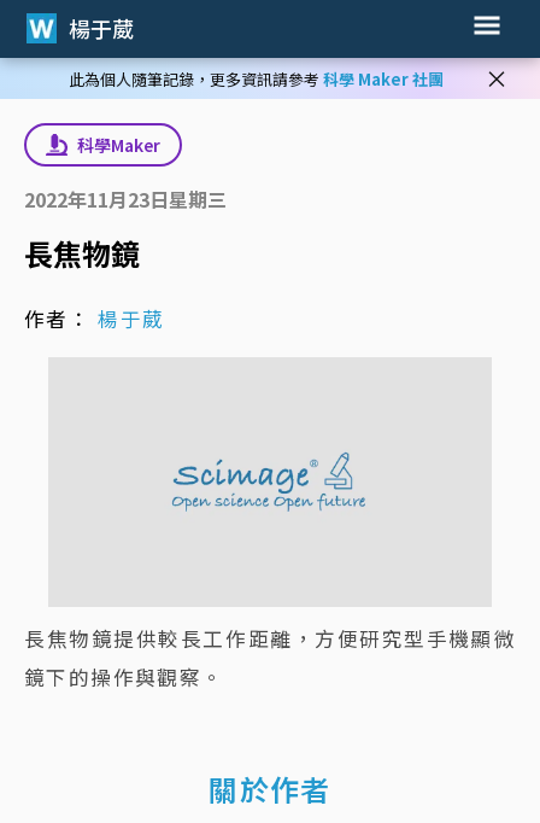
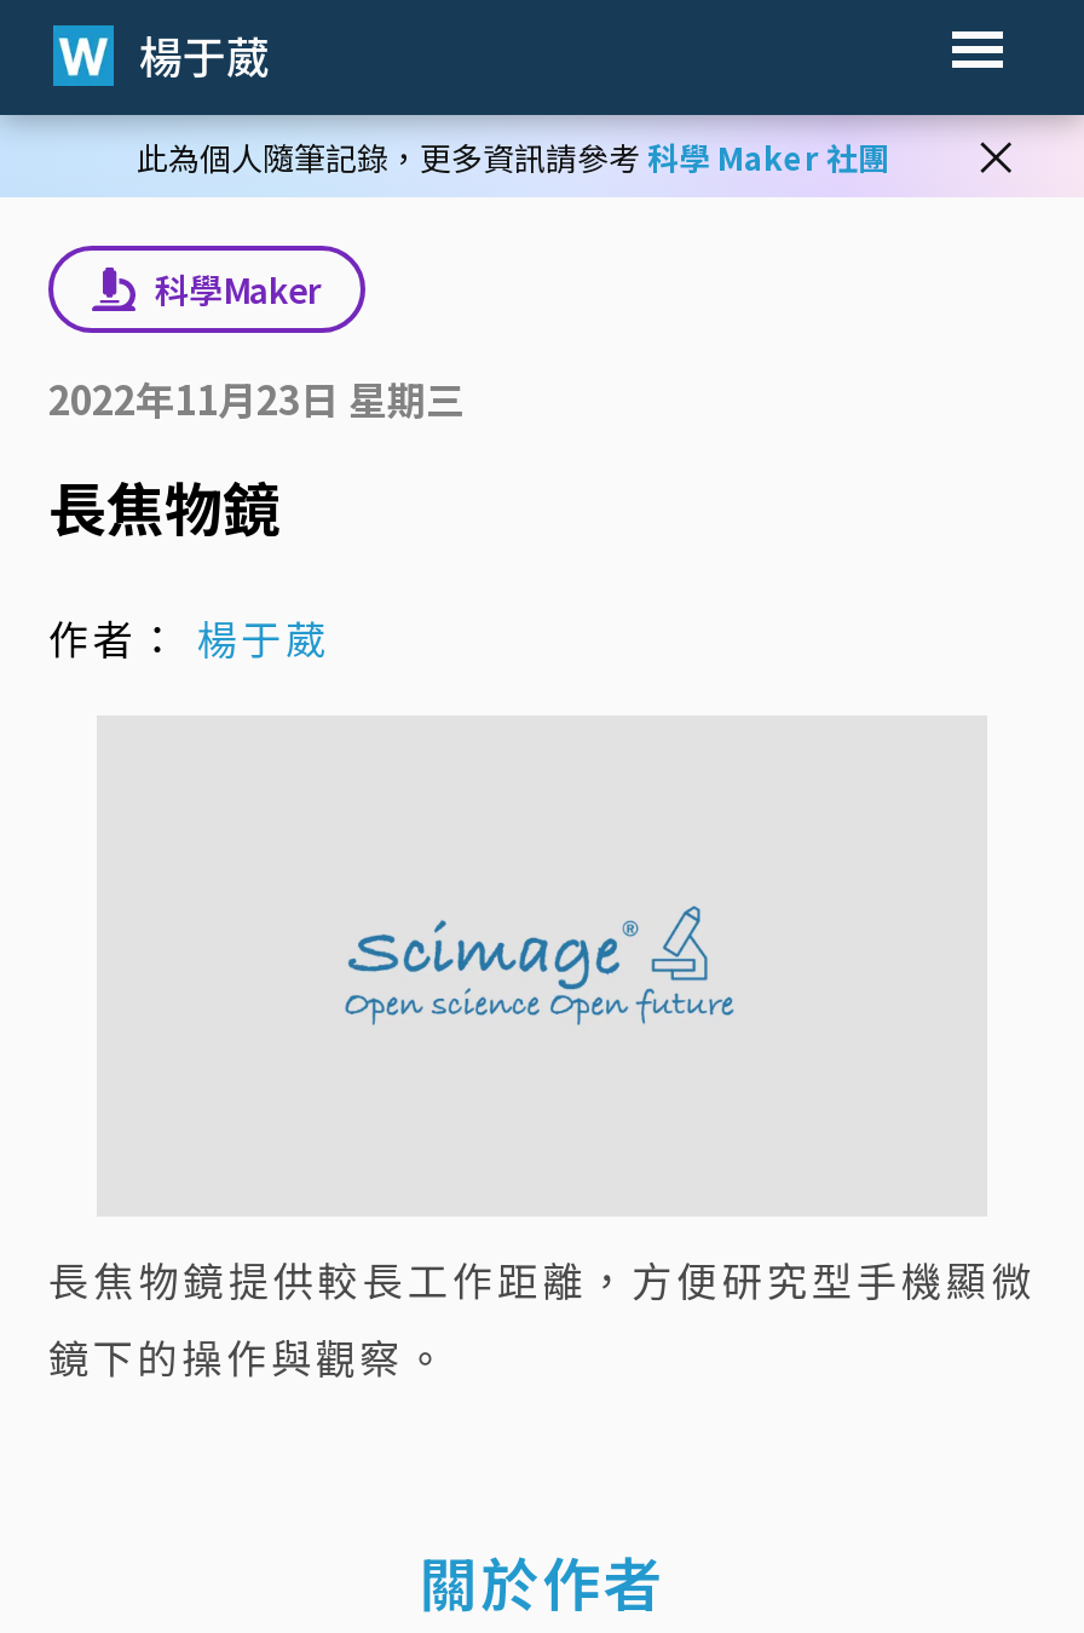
- 2022年11月23日星期三
+ 2022年11月23日 星期三
